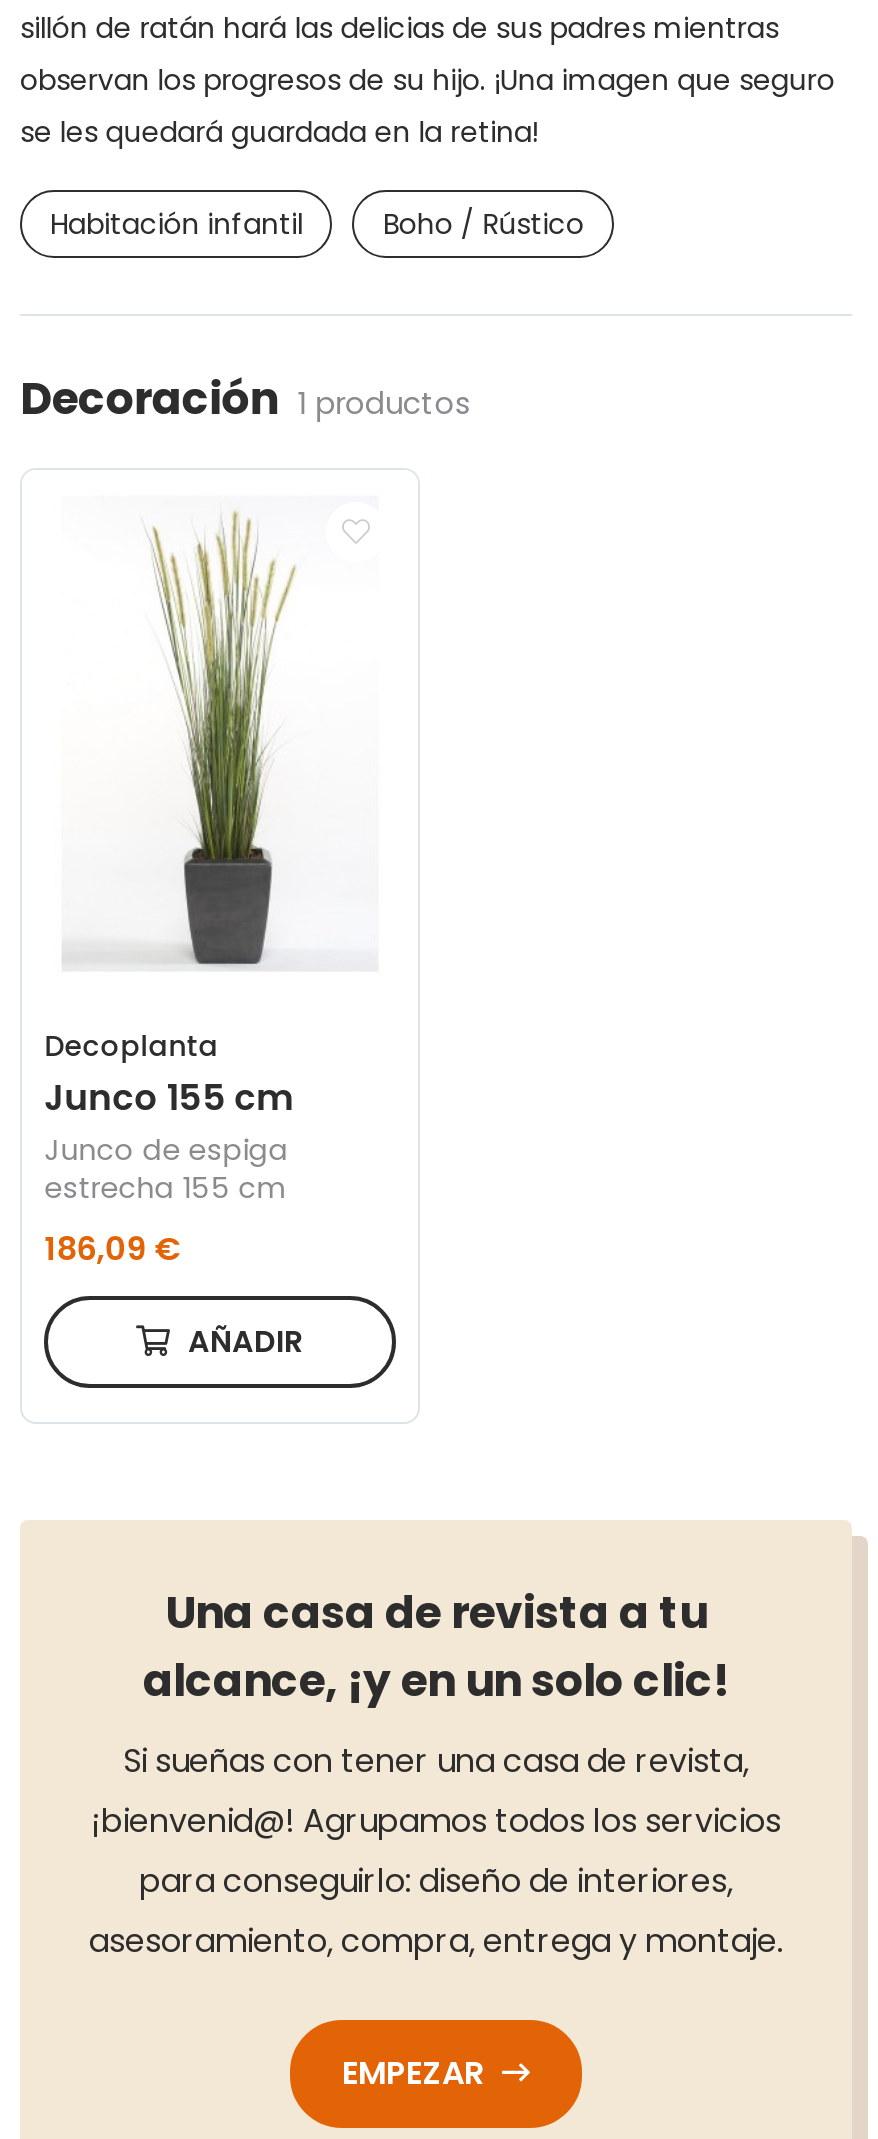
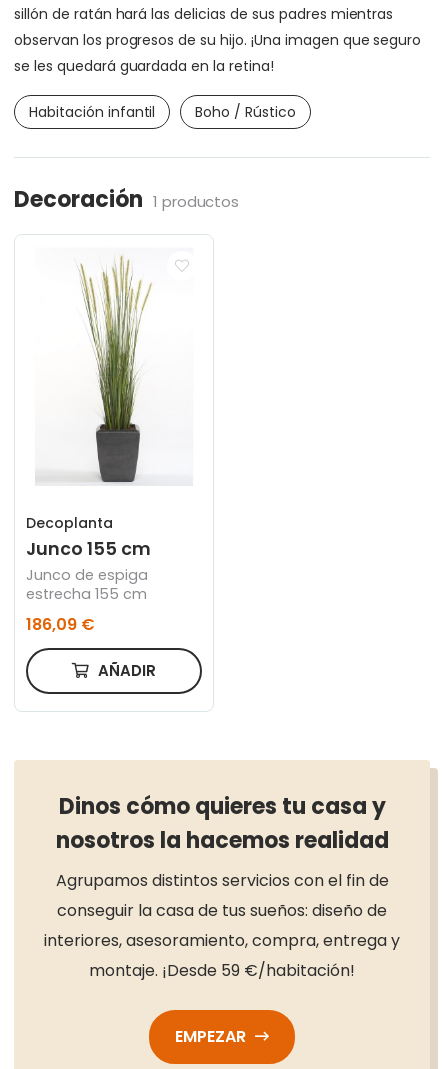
- Una casa de revista a tu
- alcance, ¡y en un solo clic!
- Si sueñas con tener una casa de revista,
- ¡bienvenid@! Agrupamos todos los servicios
- para conseguirlo: diseño de interiores,
- asesoramiento, compra, entrega y montaje.
+ Dinos cómo quieres tu casa y
+ nosotros la hacemos realidad
+ Agrupamos distintos servicios con el fin de
+ conseguir la casa de tus sueños: diseño de
+ interiores, asesoramiento, compra, entrega y
+ montaje. ¡Desde 59 €/habitación!
